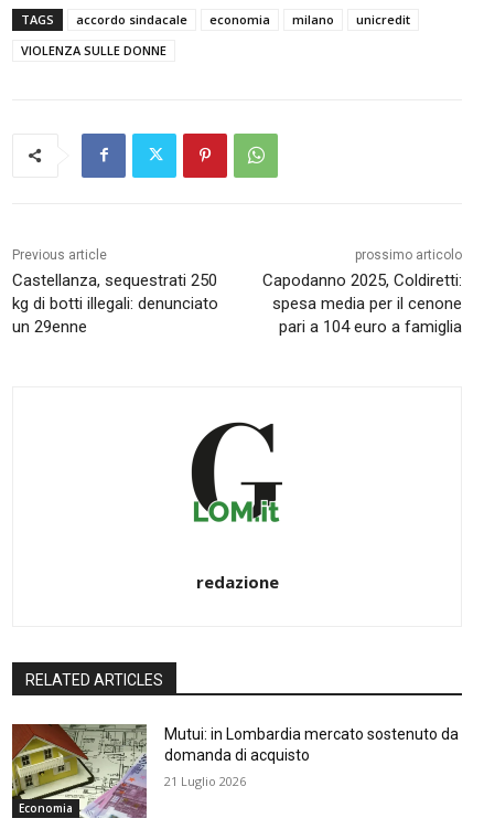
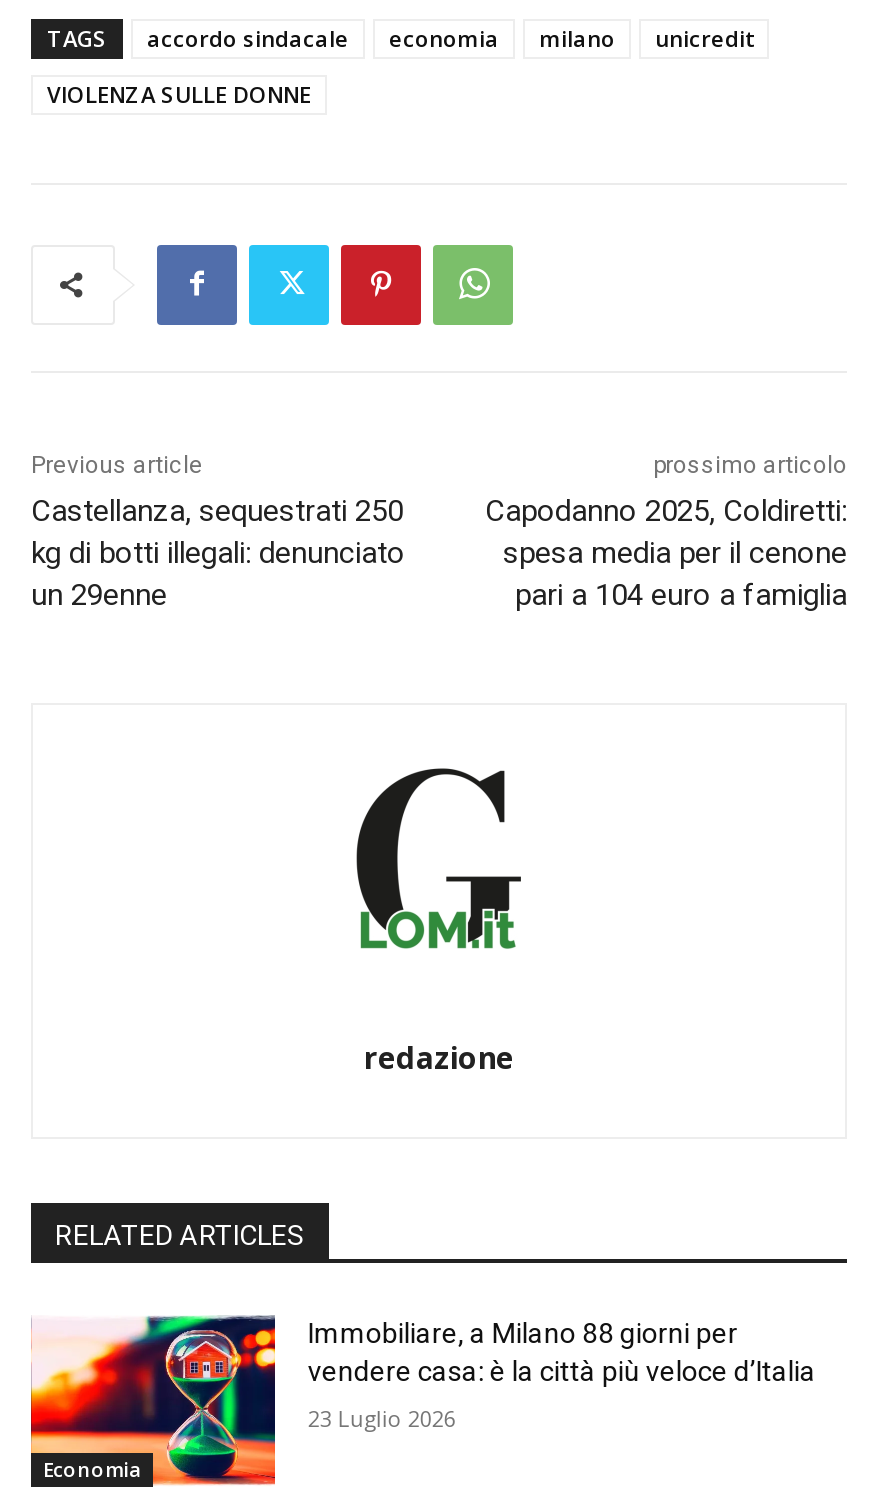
- [image]
- Mutui: in Lombardia mercato sostenuto da
- domanda di acquisto
+ [image]
+ Immobiliare, a Milano 88 giorni per
+ vendere casa: è la città più veloce d’Italia

- 21 Luglio 2026
+ 23 Luglio 2026
